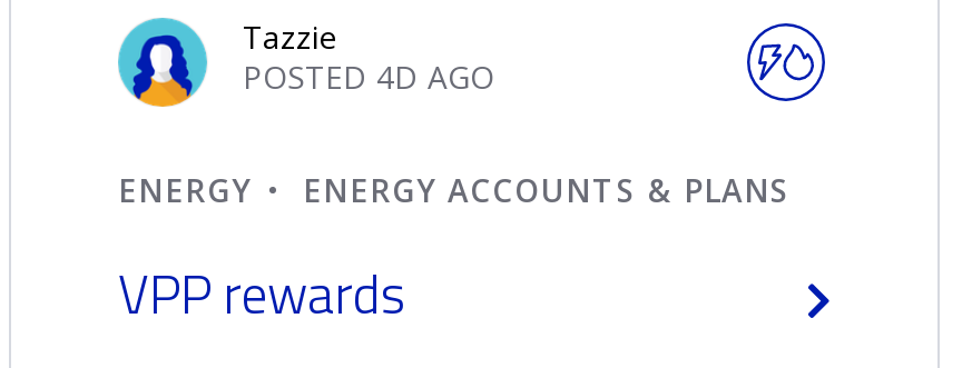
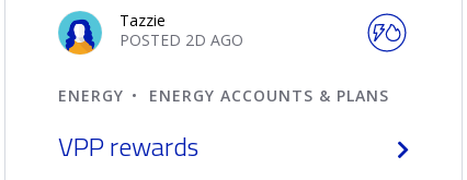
- POSTED 4D AGO
+ POSTED 2D AGO
